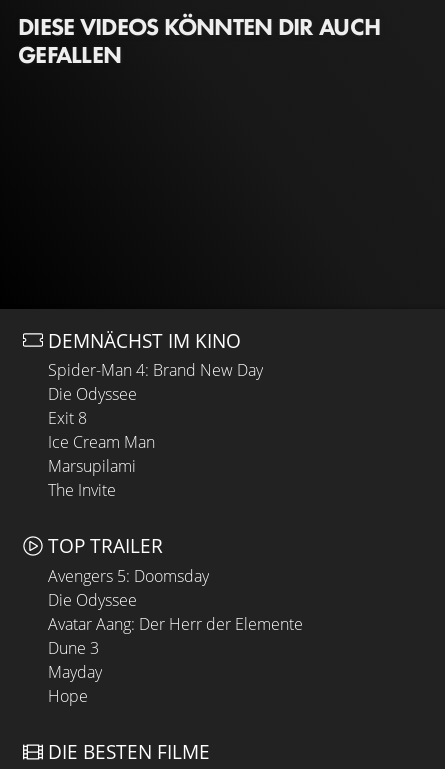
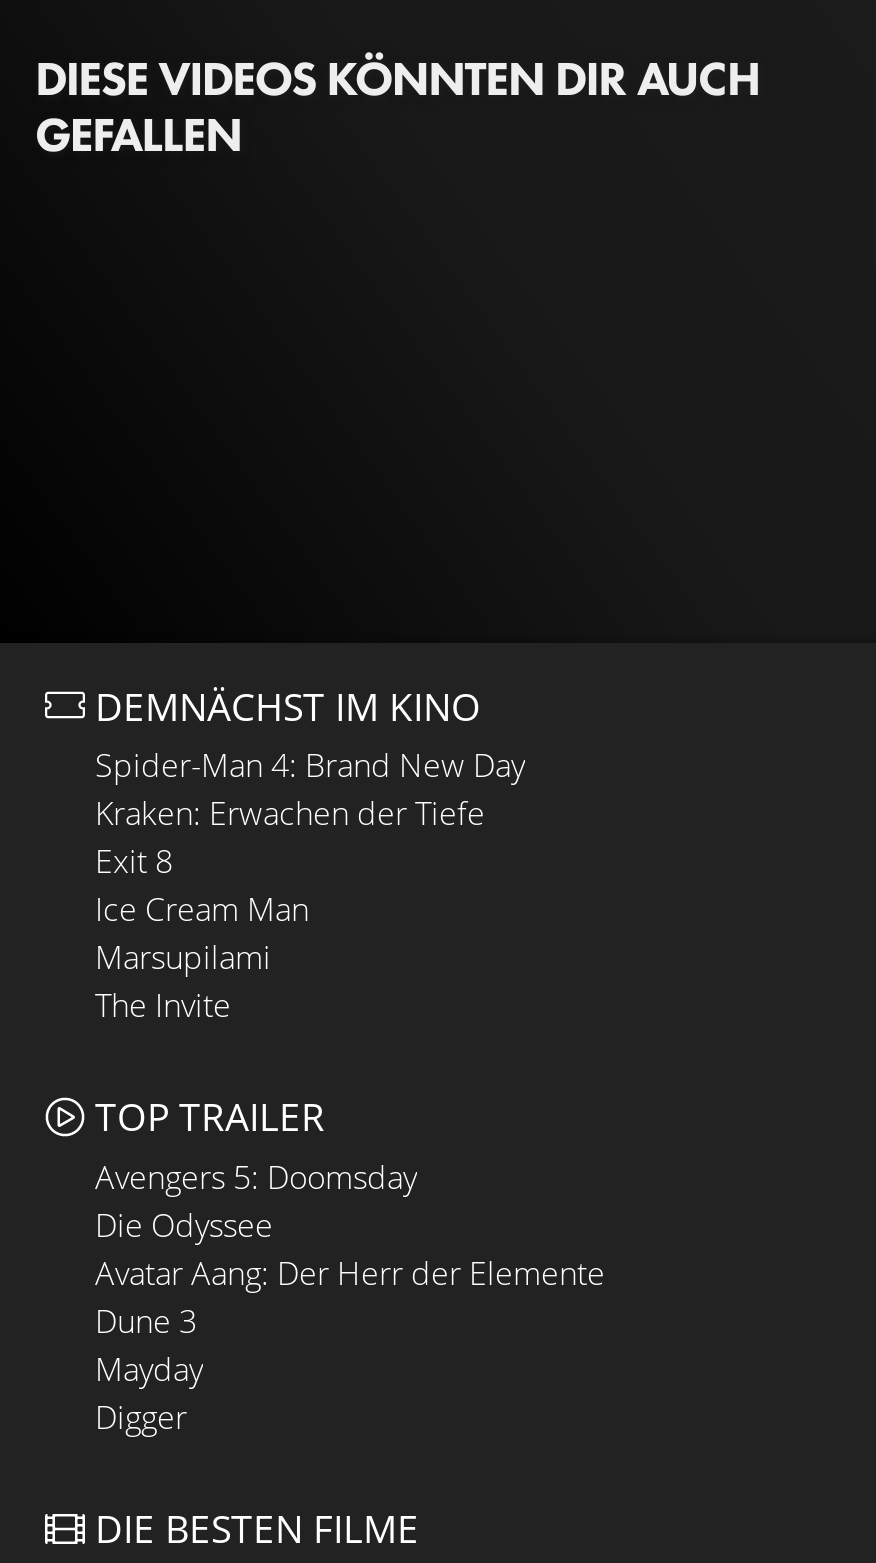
- Die Odyssee
+ Kraken: Erwachen der Tiefe

- Hope
+ Digger
